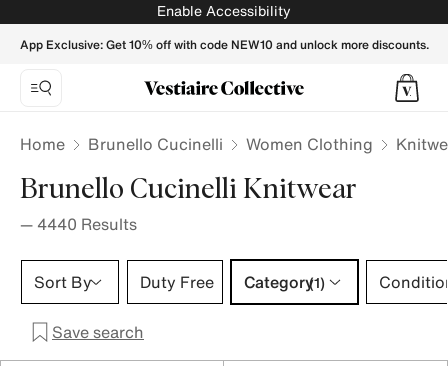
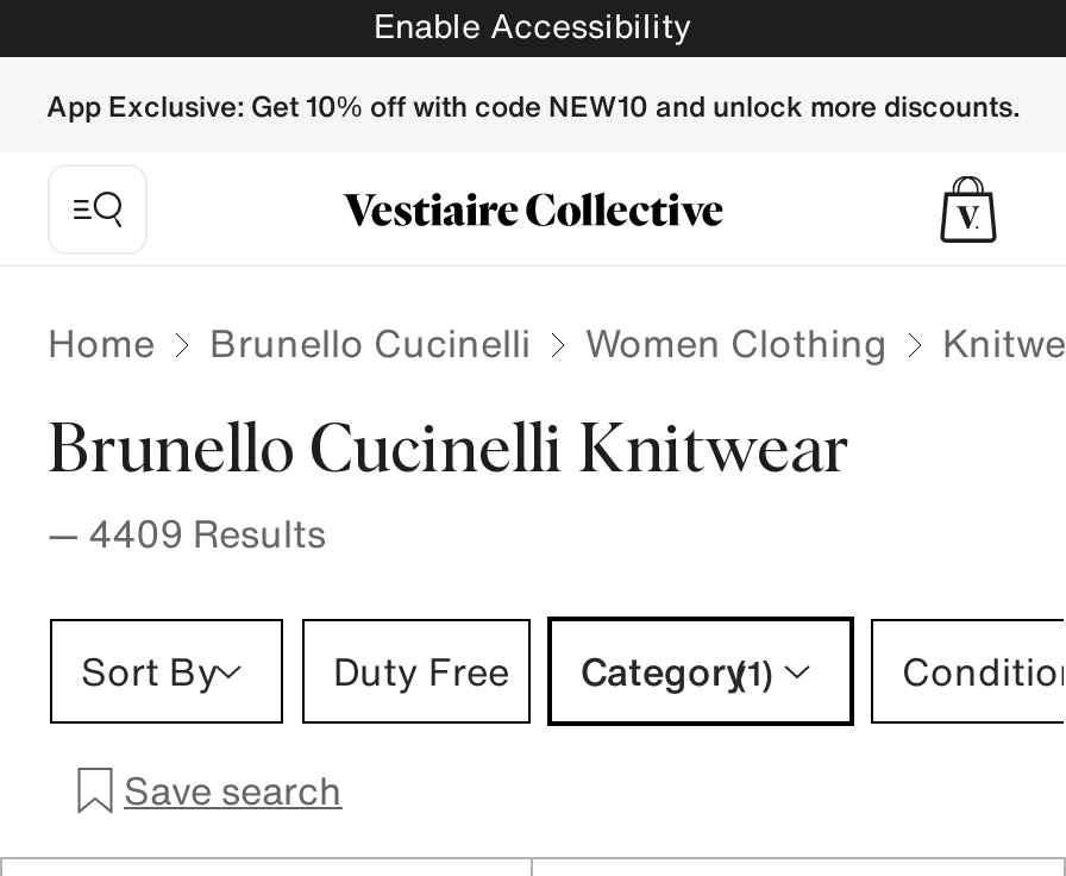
- — 4440 Results
+ — 4409 Results
